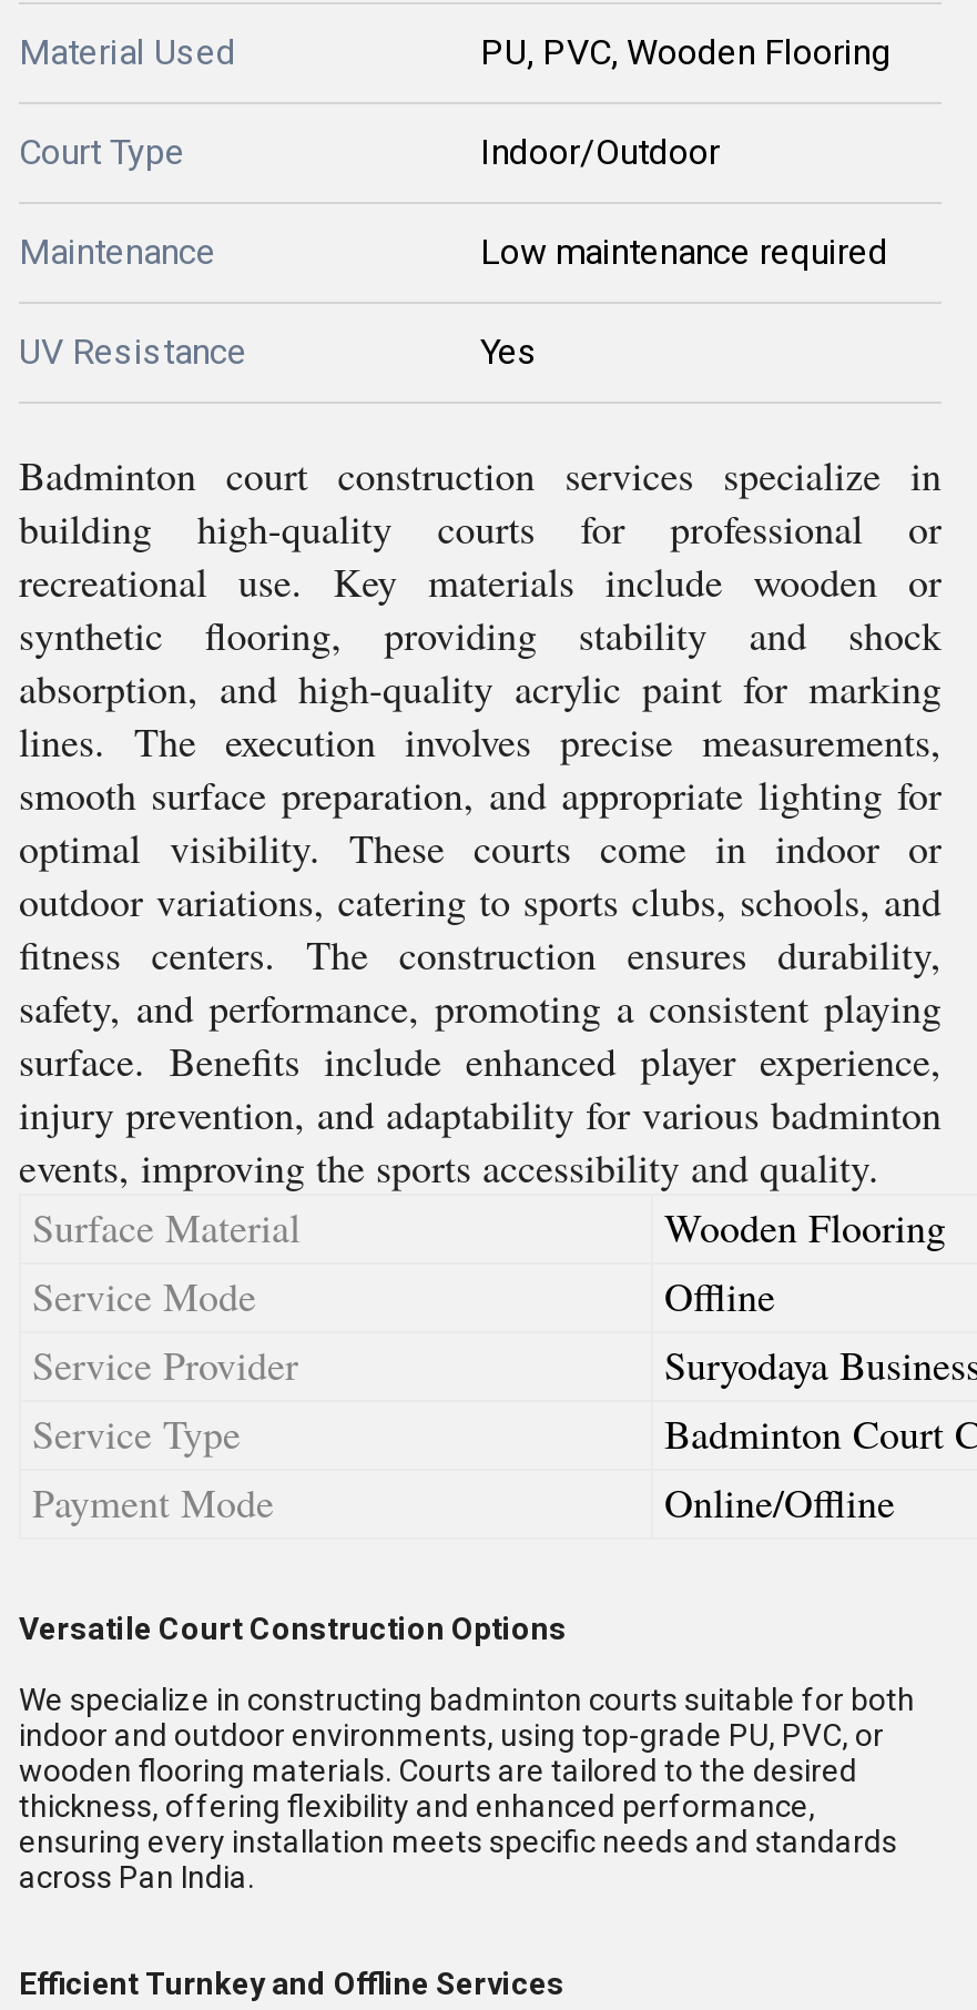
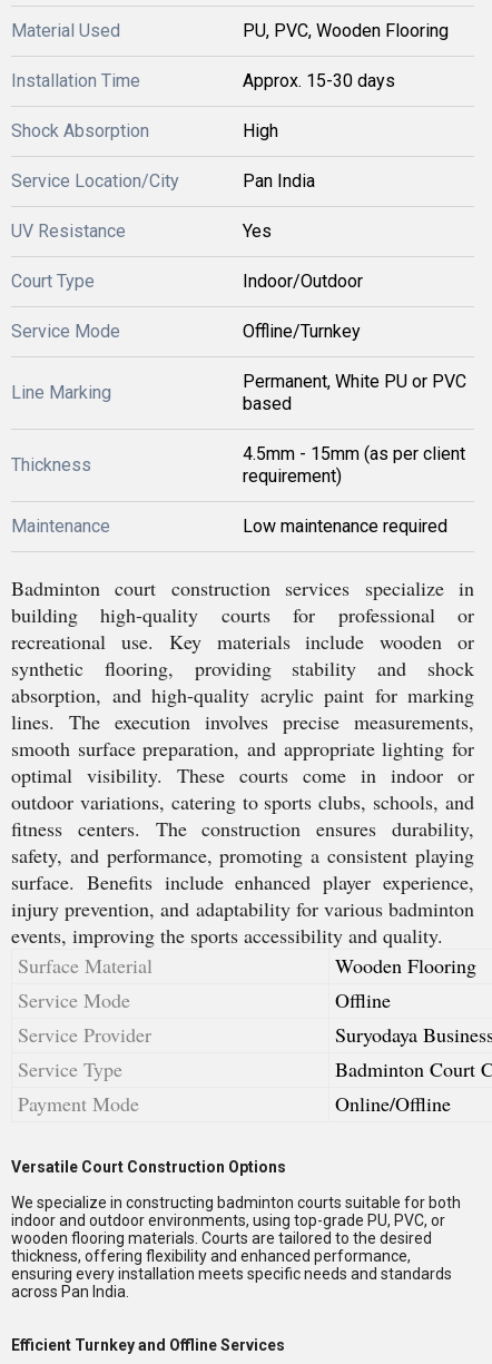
+ Installation Time
+ Approx. 15-30 days
+ Shock Absorption
+ High
+ Service Location/City
+ Pan India

moved down: Court Type | Indoor/Outdoor

moved down: Maintenance | Low maintenance required

+ Service Mode
+ Offline/Turnkey
+ Line Marking

+ Permanent, White PU or PVC
+ based
+ Thickness

+ 4.5mm - 15mm (as per client
+ requirement)
